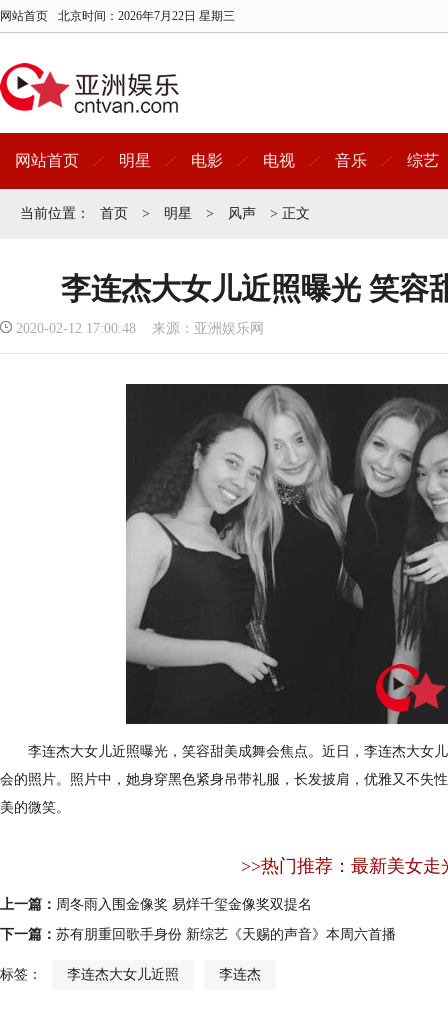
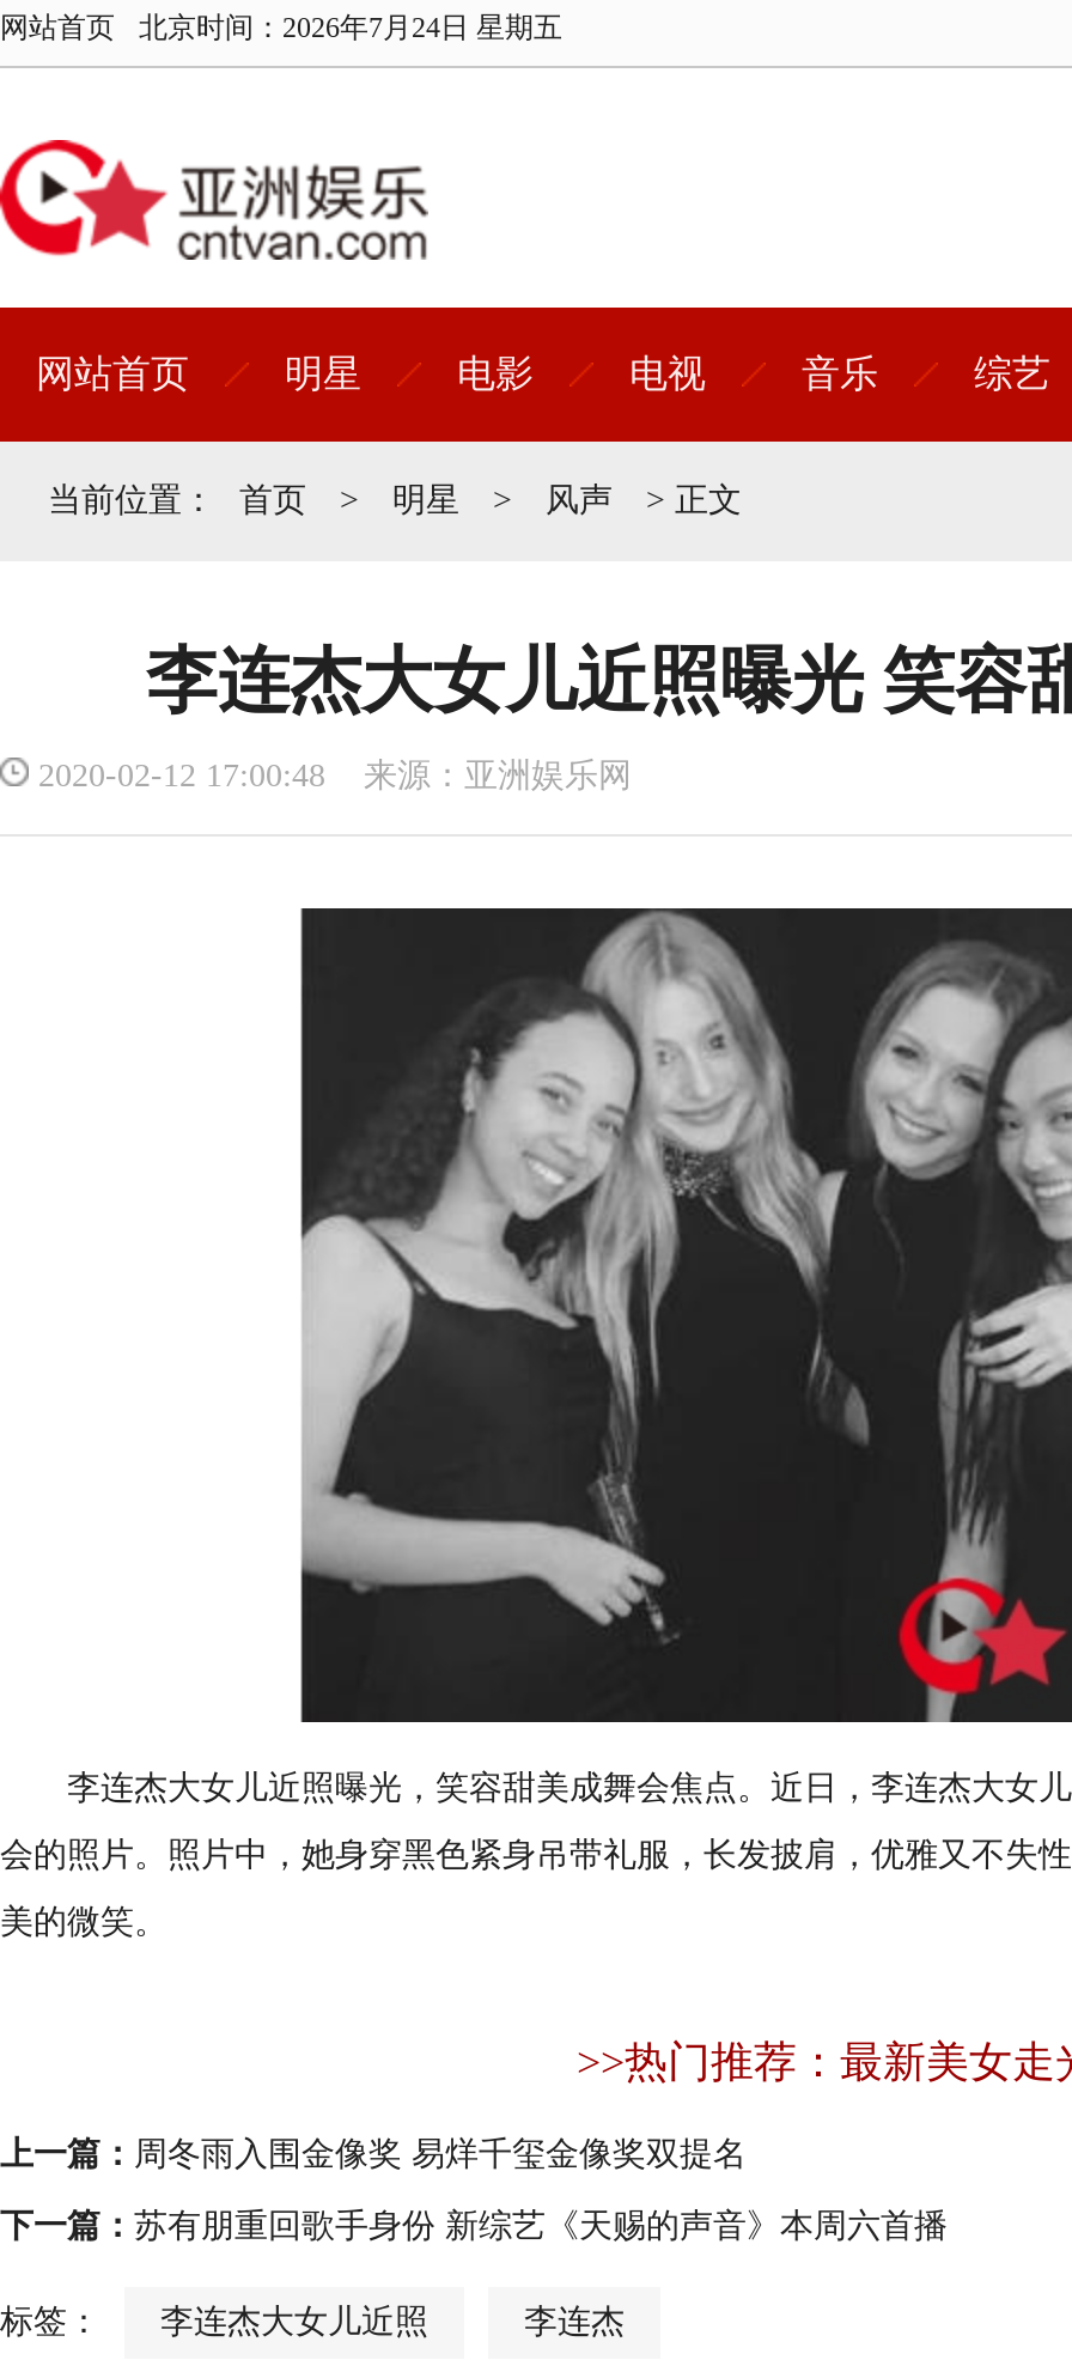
- 北京时间：2026年7月22日 星期三
+ 北京时间：2026年7月24日 星期五
